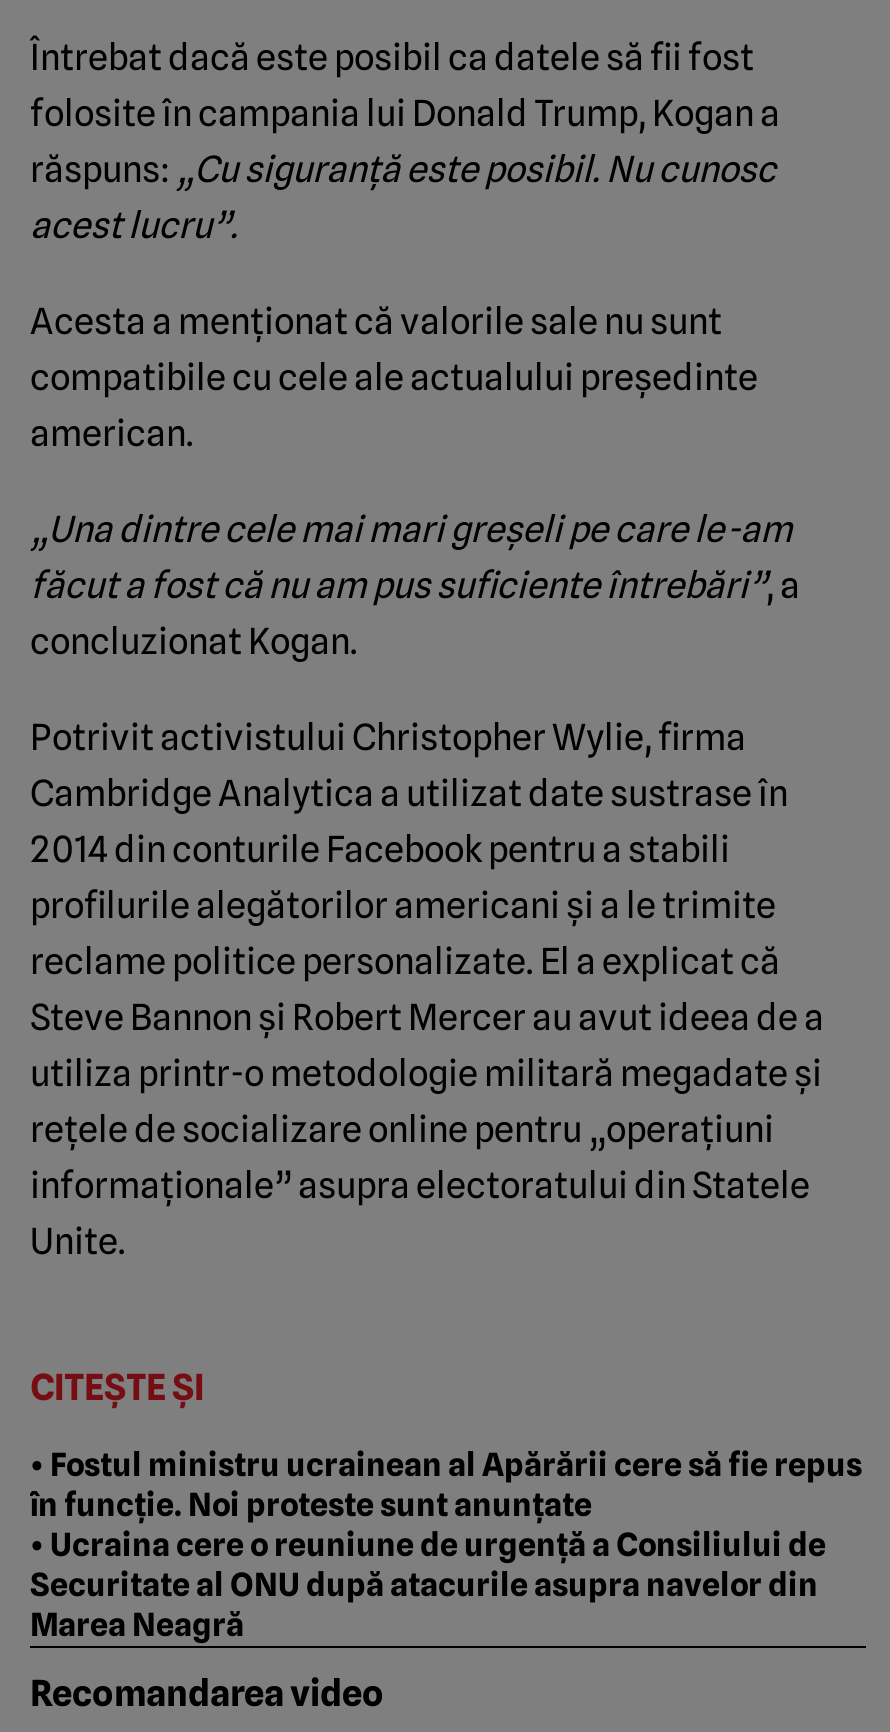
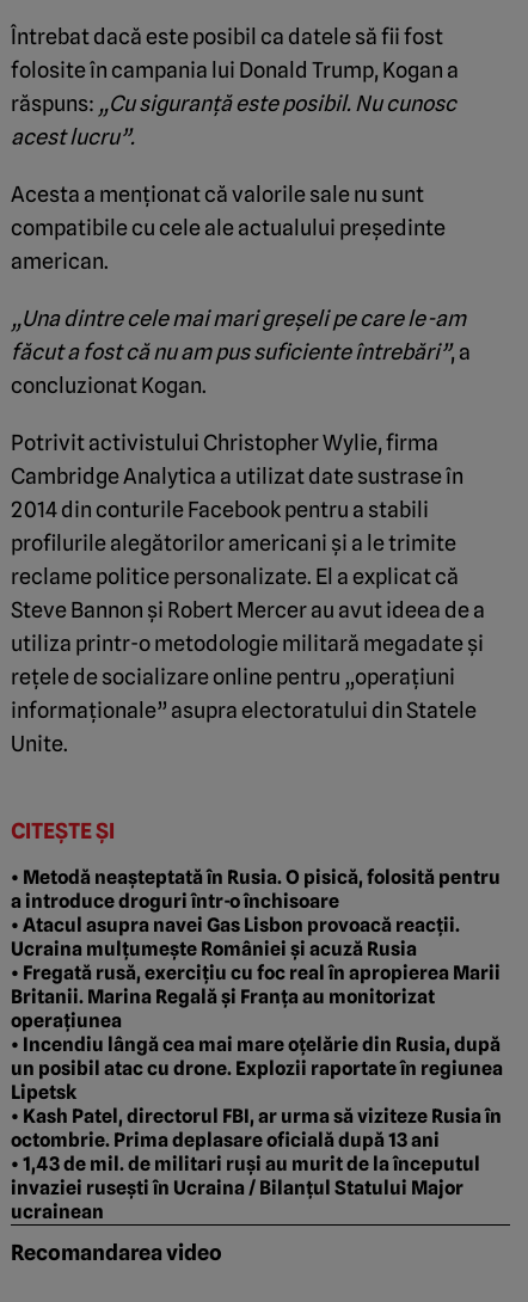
- • Fostul ministru ucrainean al Apărării cere să fie repus
- în funcție. Noi proteste sunt anunțate
- • Ucraina cere o reuniune de urgență a Consiliului de
- Securitate al ONU după atacurile asupra navelor din
- Marea Neagră
+ • Metodă neașteptată în Rusia. O pisică, folosită pentru
+ a introduce droguri într-o închisoare
+ • Atacul asupra navei Gas Lisbon provoacă reacții.
+ Ucraina mulțumește României și acuză Rusia
+ • Fregată rusă, exercițiu cu foc real în apropierea Marii
+ Britanii. Marina Regală și Franța au monitorizat
+ operațiunea
+ • Incendiu lângă cea mai mare oțelărie din Rusia, după
+ un posibil atac cu drone. Explozii raportate în regiunea
+ Lipetsk
+ • Kash Patel, directorul FBI, ar urma să viziteze Rusia în
+ octombrie. Prima deplasare oficială după 13 ani
+ • 1,43 de mil. de militari ruși au murit de la începutul
+ invaziei rusești în Ucraina / Bilanțul Statului Major
+ ucrainean
